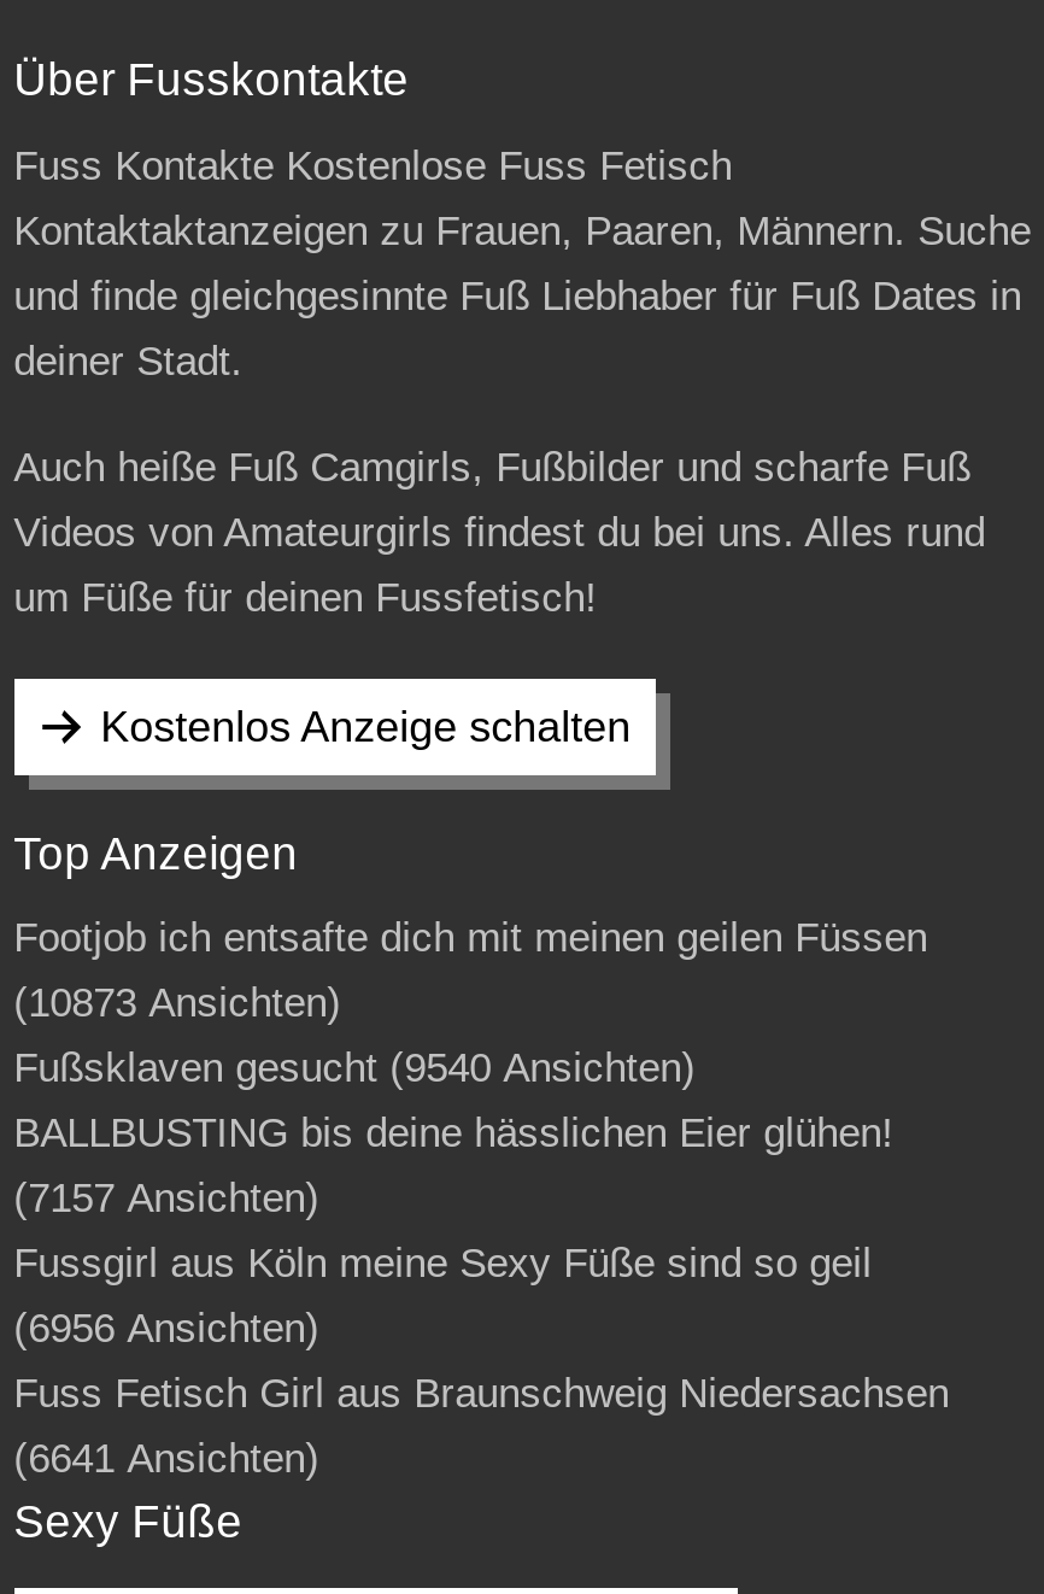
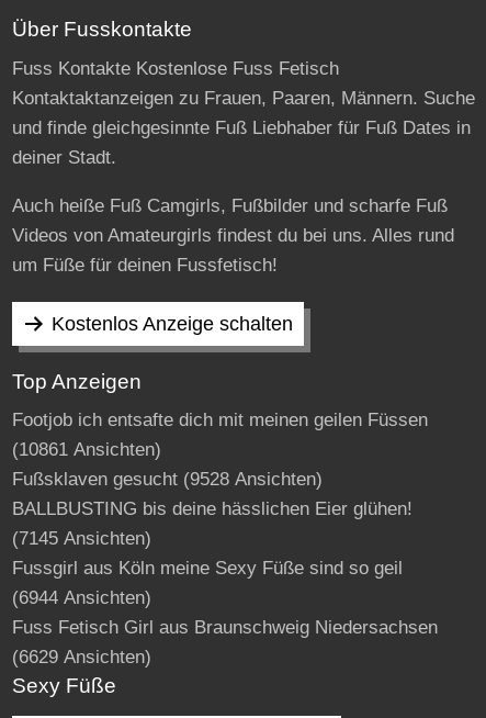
- (10873 Ansichten)
+ (10861 Ansichten)

- Fußsklaven gesucht (9540 Ansichten)
+ Fußsklaven gesucht (9528 Ansichten)

- (7157 Ansichten)
+ (7145 Ansichten)

- (6956 Ansichten)
+ (6944 Ansichten)

- (6641 Ansichten)
+ (6629 Ansichten)
